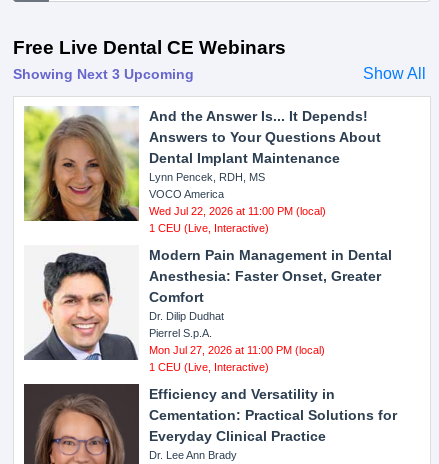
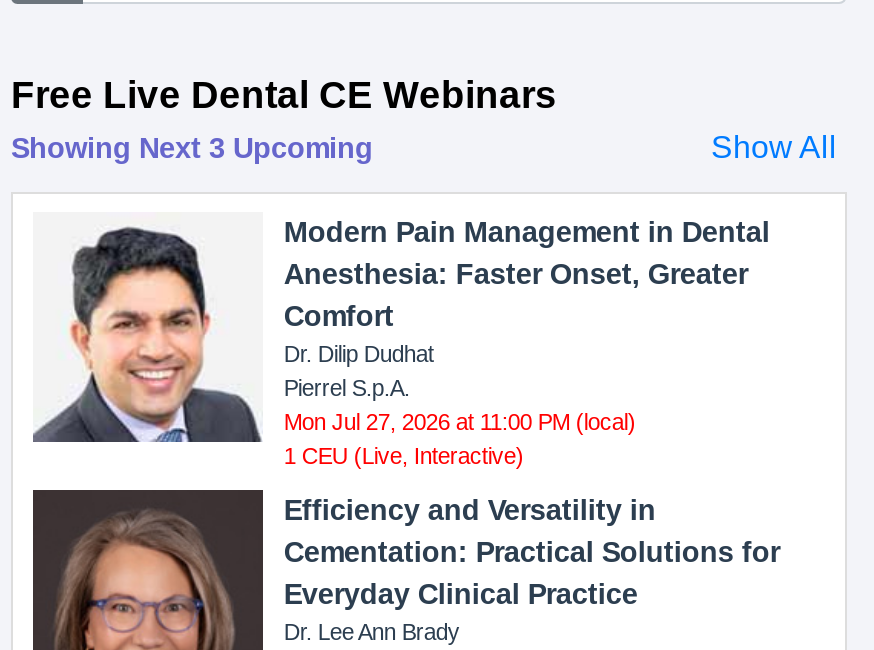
- [image]
- And the Answer Is... It Depends!
- Answers to Your Questions About
- Dental Implant Maintenance
- Lynn Pencek, RDH, MS
- VOCO America
- Wed Jul 22, 2026 at 11:00 PM (local)
- 1 CEU (Live, Interactive)
